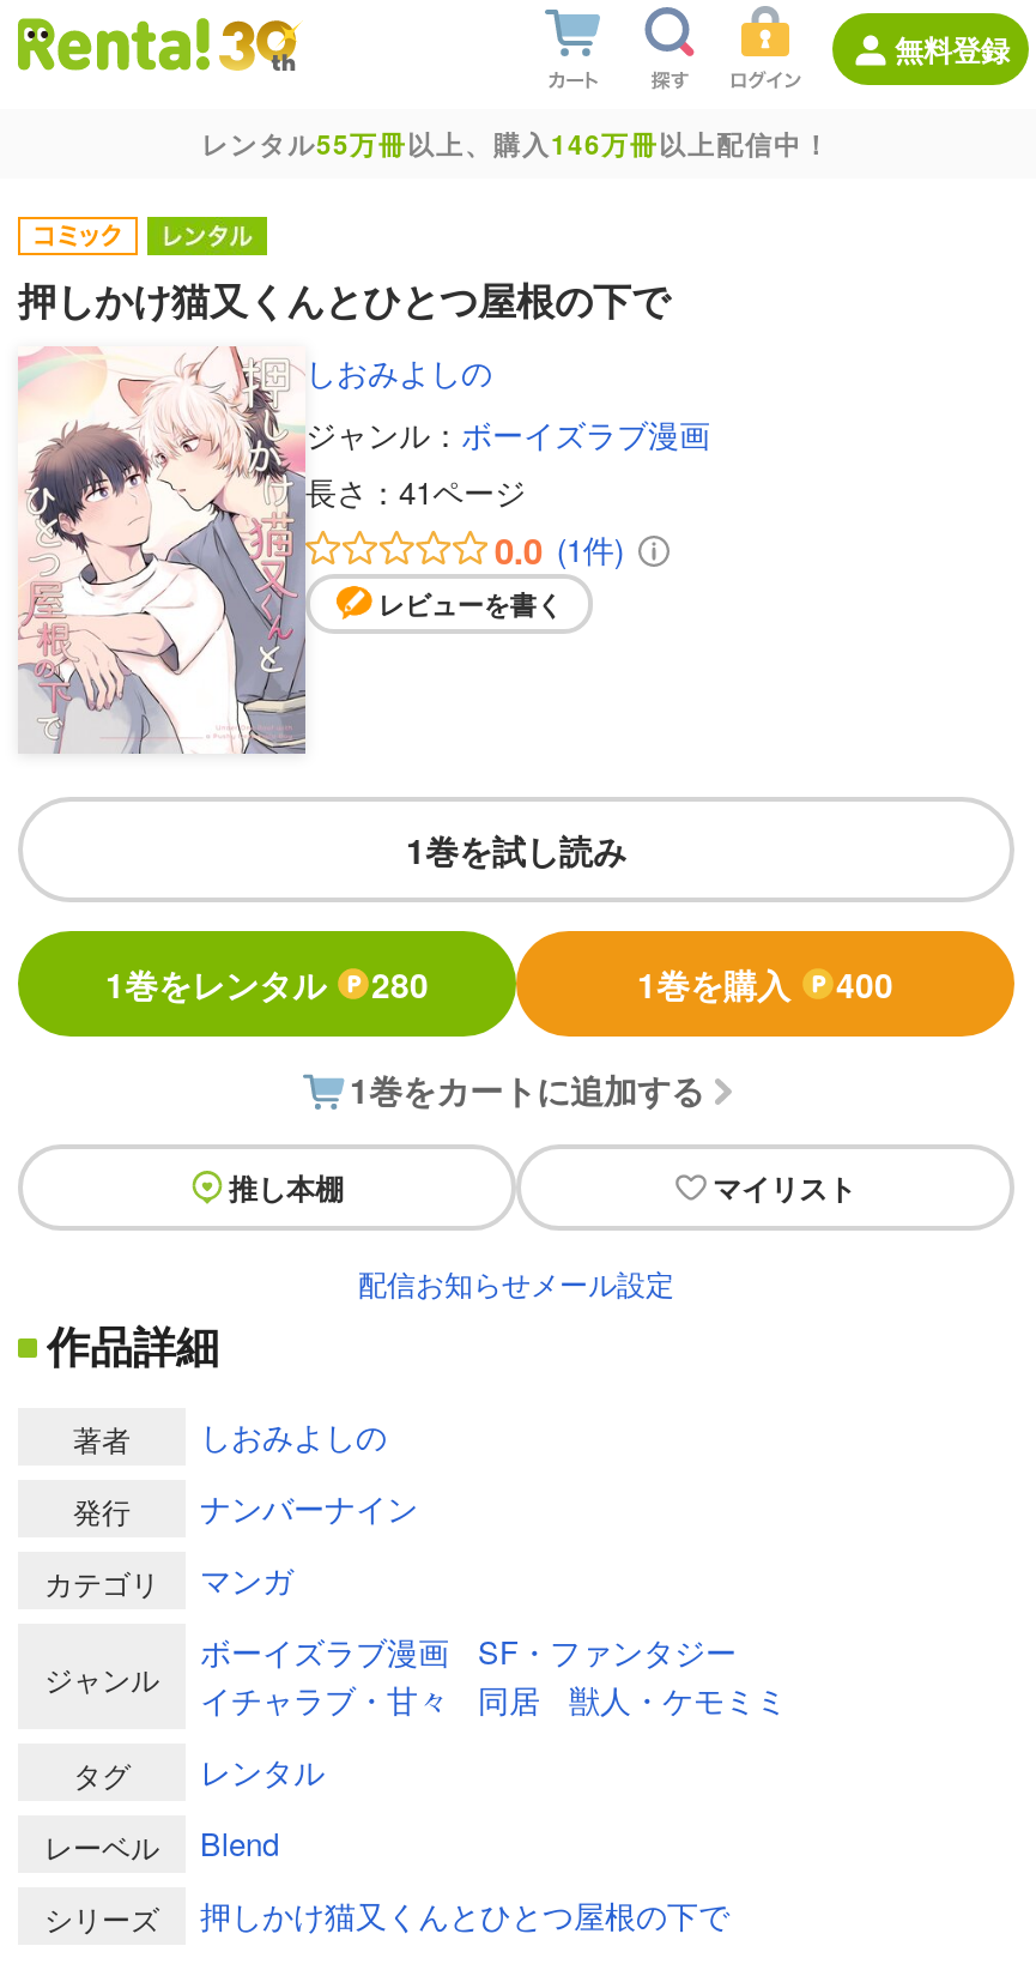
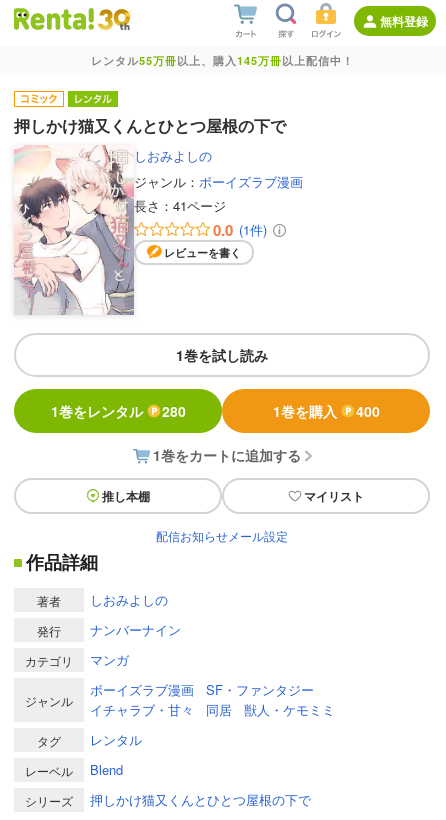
- レンタル55万冊以上、購入146万冊以上配信中！
+ レンタル55万冊以上、購入145万冊以上配信中！
